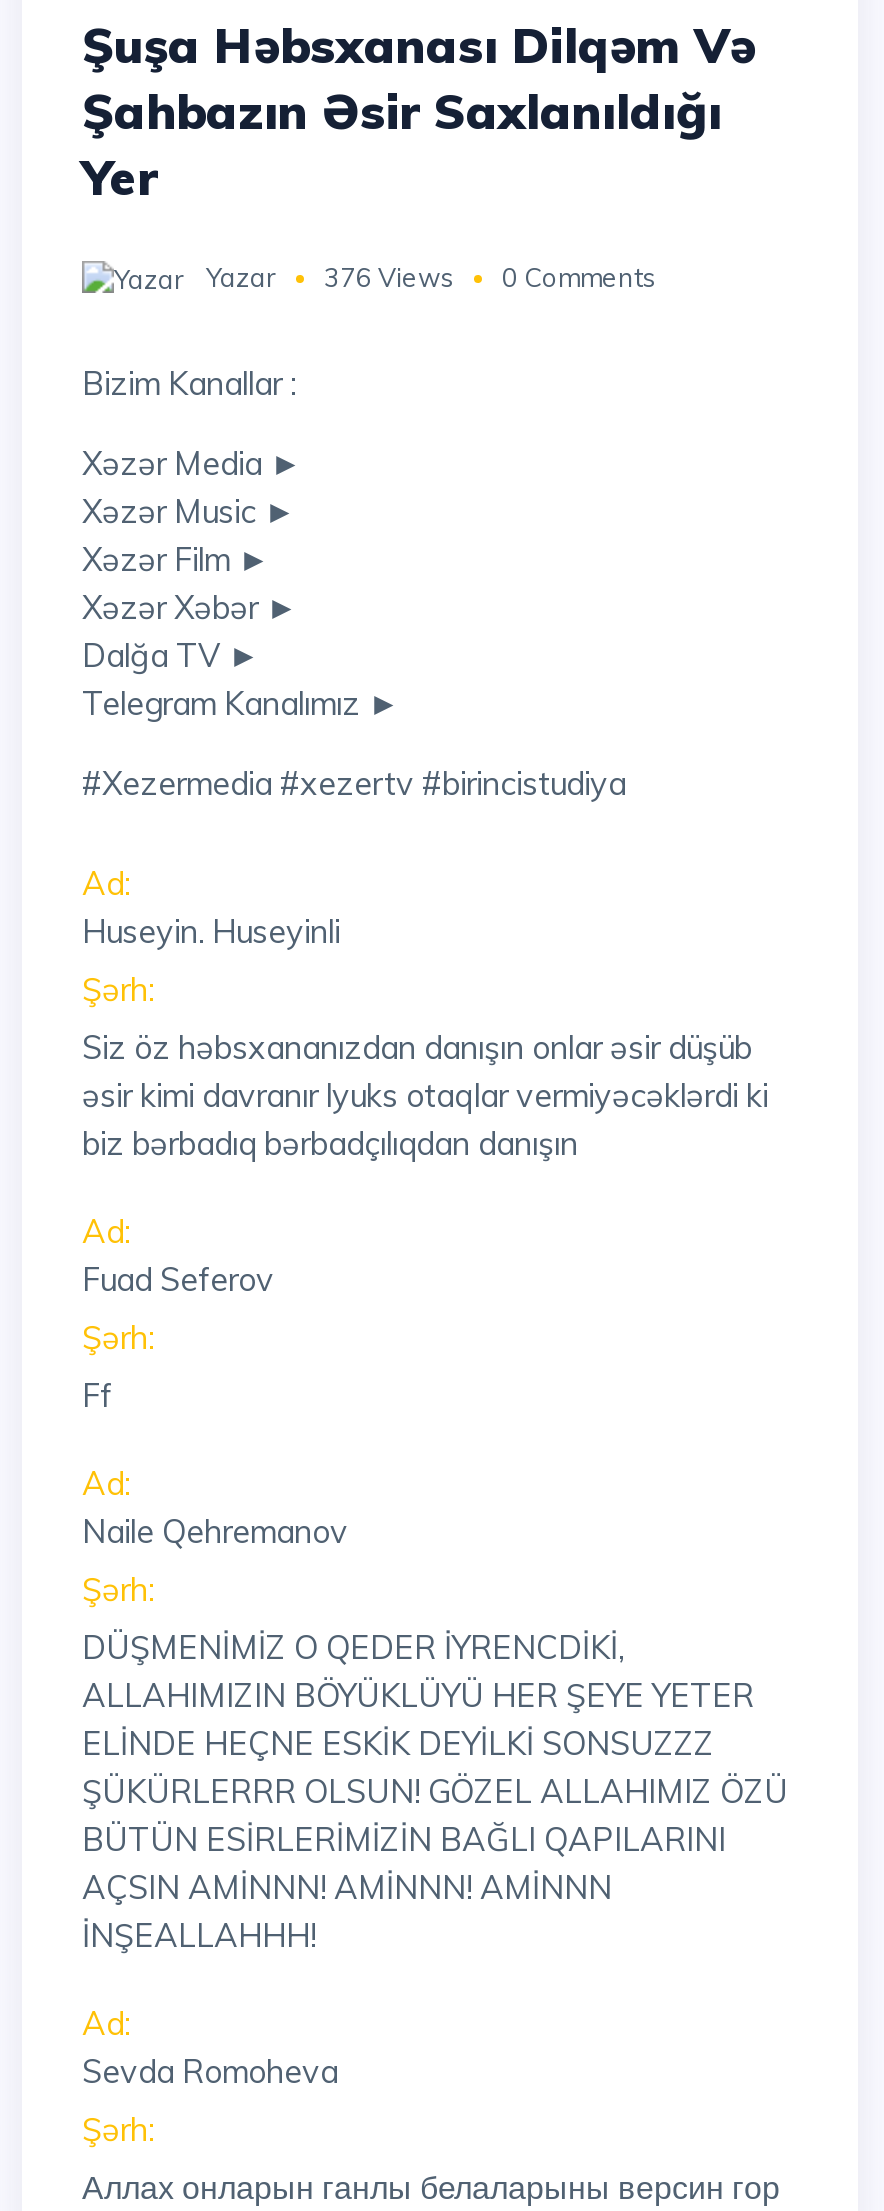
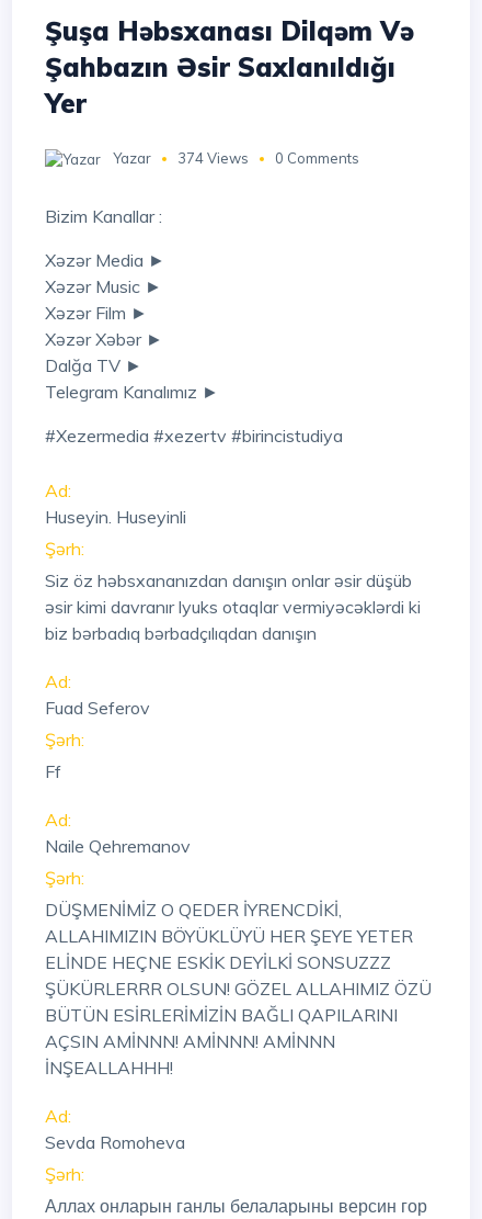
- Yazar 376 Views 0 Comments
+ Yazar 374 Views 0 Comments
